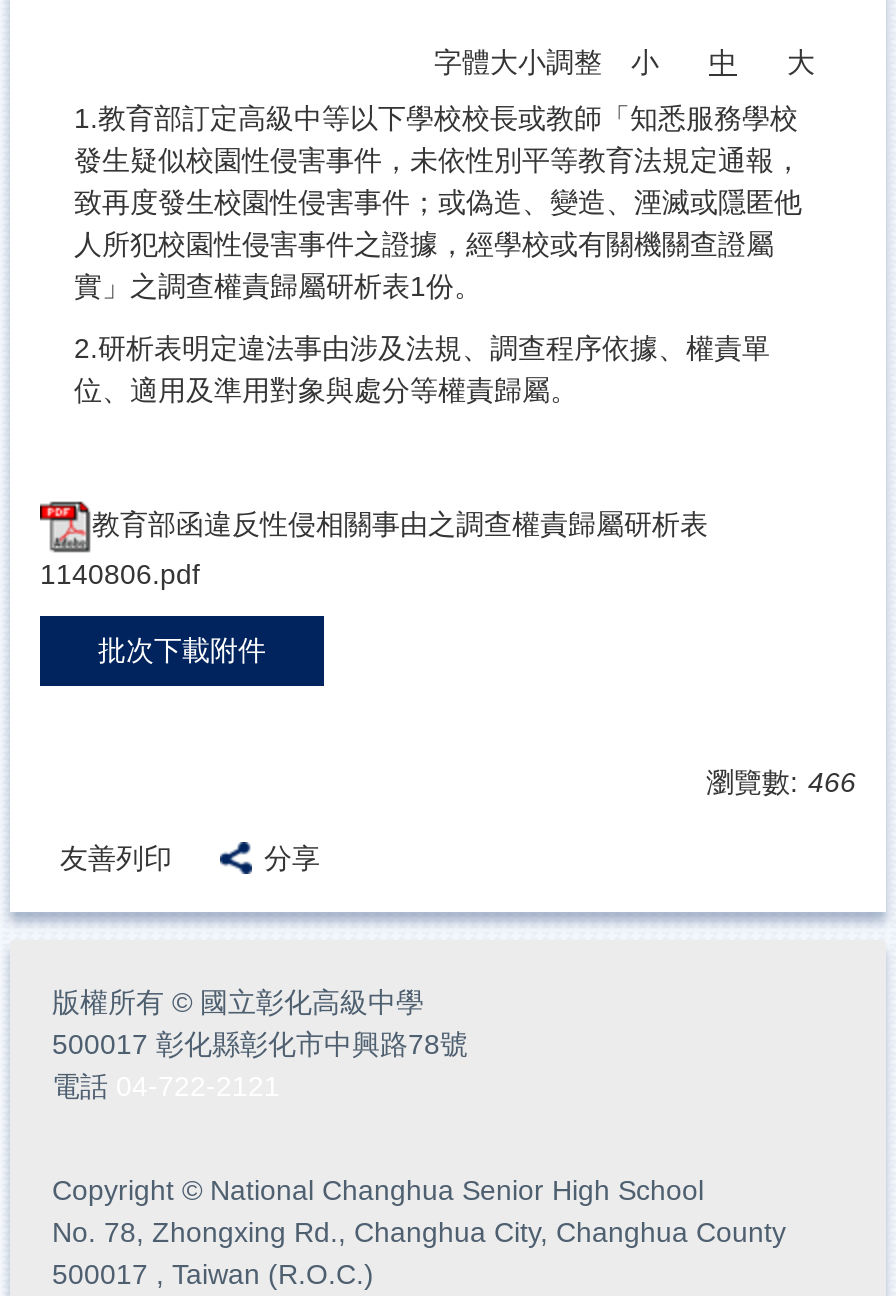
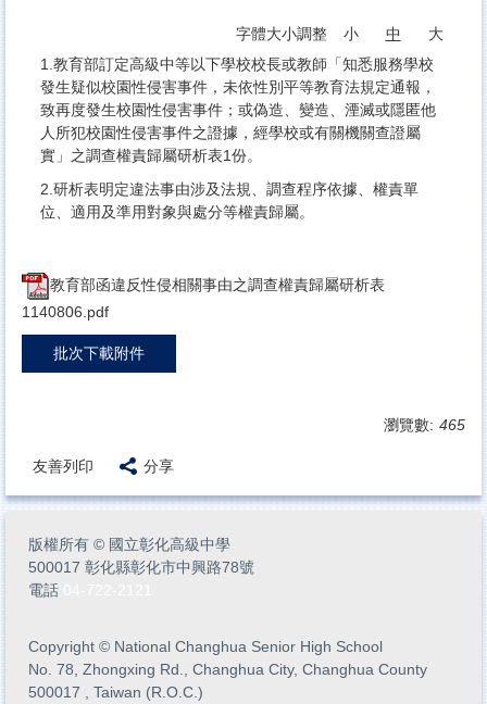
- 瀏覽數: 466
+ 瀏覽數: 465
